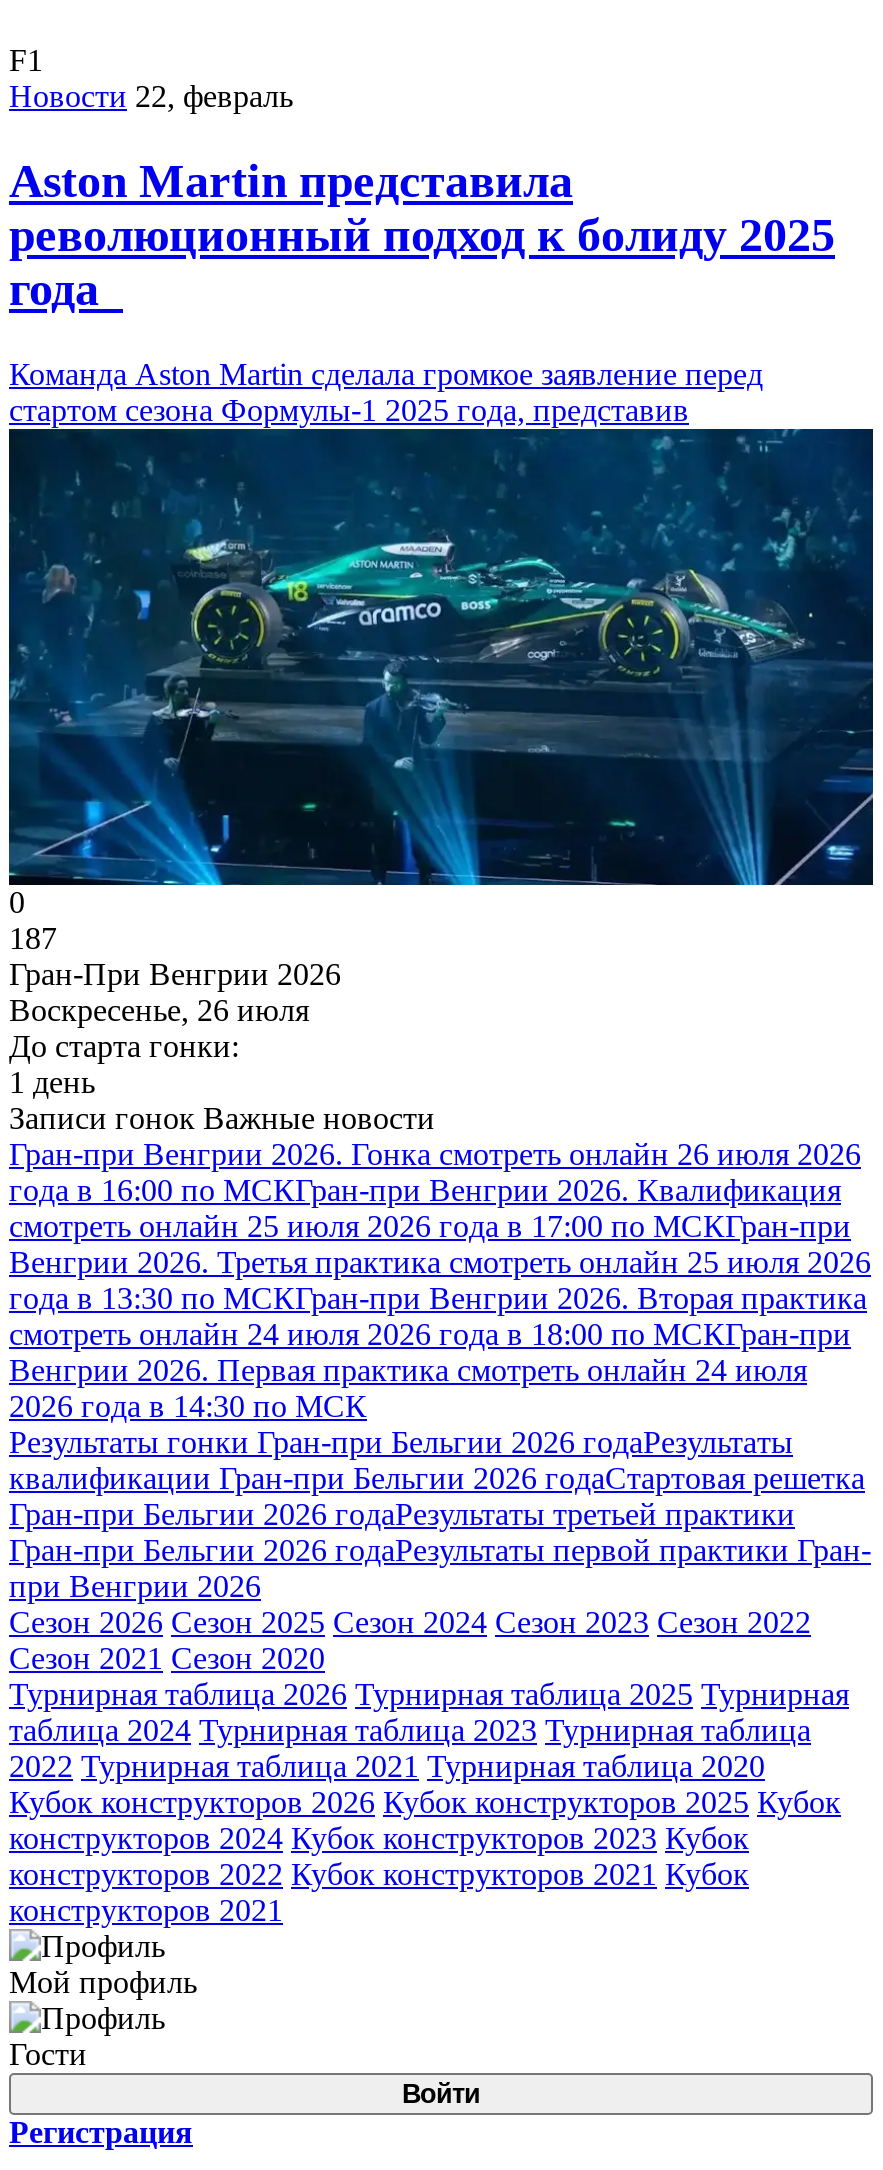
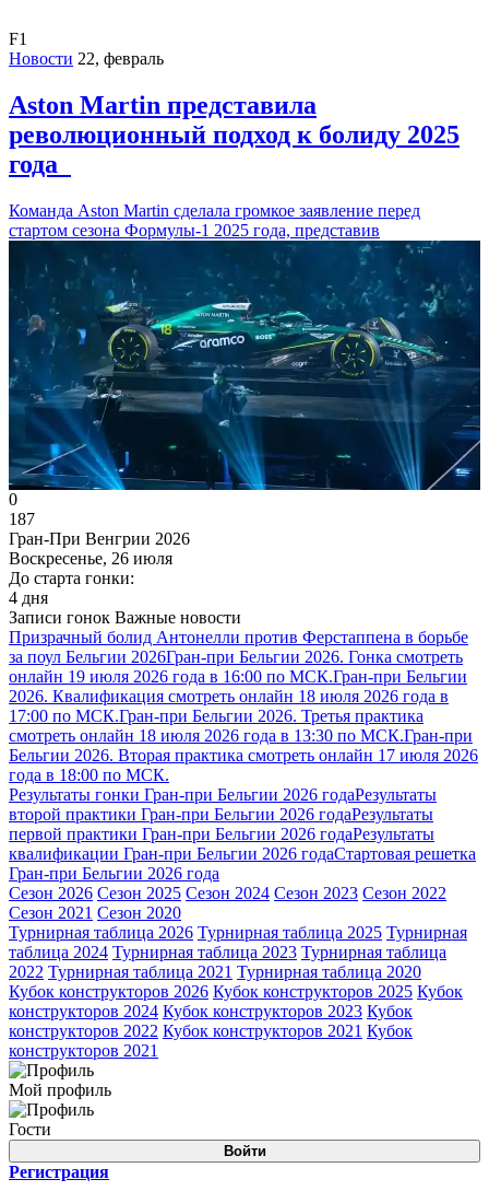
- 1 день
+ 4 дня

- Гран-при Венгрии 2026. Гонка смотреть онлайн 26 июля 2026
- года в 16:00 по МСКГран-при Венгрии 2026. Квалификация
- смотреть онлайн 25 июля 2026 года в 17:00 по МСКГран-при
- Венгрии 2026. Третья практика смотреть онлайн 25 июля 2026
- года в 13:30 по МСКГран-при Венгрии 2026. Вторая практика
- смотреть онлайн 24 июля 2026 года в 18:00 по МСКГран-при
- Венгрии 2026. Первая практика смотреть онлайн 24 июля
- 2026 года в 14:30 по МСК
+ Призрачный болид Антонелли против Ферстаппена в борьбе
+ за поул Бельгии 2026Гран-при Бельгии 2026. Гонка смотреть
+ онлайн 19 июля 2026 года в 16:00 по МСК.Гран-при Бельгии
+ 2026. Квалификация смотреть онлайн 18 июля 2026 года в
+ 17:00 по МСК.Гран-при Бельгии 2026. Третья практика
+ смотреть онлайн 18 июля 2026 года в 13:30 по МСК.Гран-при
+ Бельгии 2026. Вторая практика смотреть онлайн 17 июля 2026
+ года в 18:00 по МСК.

+ второй практики Гран-при Бельгии 2026 годаРезультаты
+ первой практики Гран-при Бельгии 2026 годаРезультаты

moved down: квалификации Гран-при Бельгии 2026 годаСтартовая решетка

- Гран-при Бельгии 2026 годаРезультаты третьей практики
- Гран-при Бельгии 2026 годаРезультаты первой практики Гран-
- при Венгрии 2026
+ Гран-при Бельгии 2026 года
